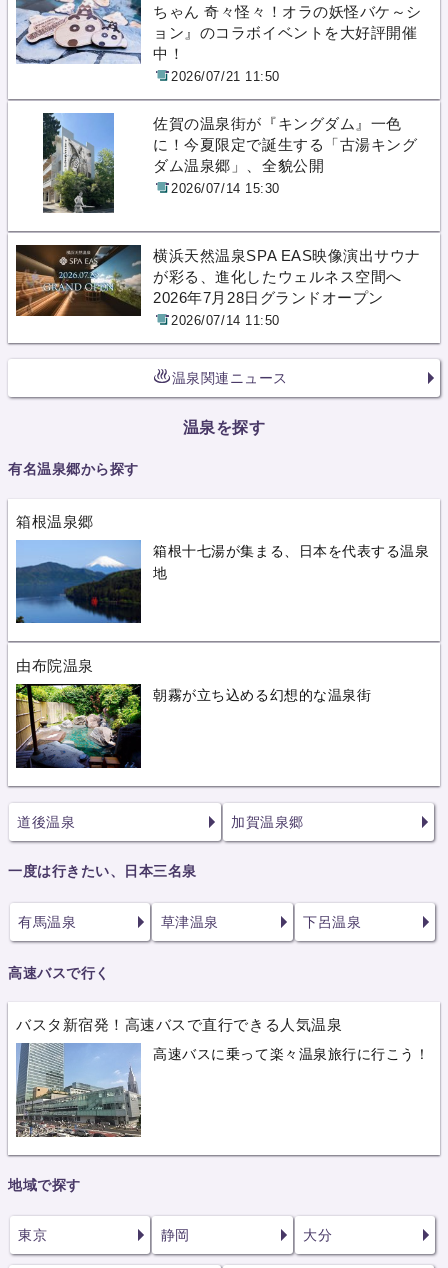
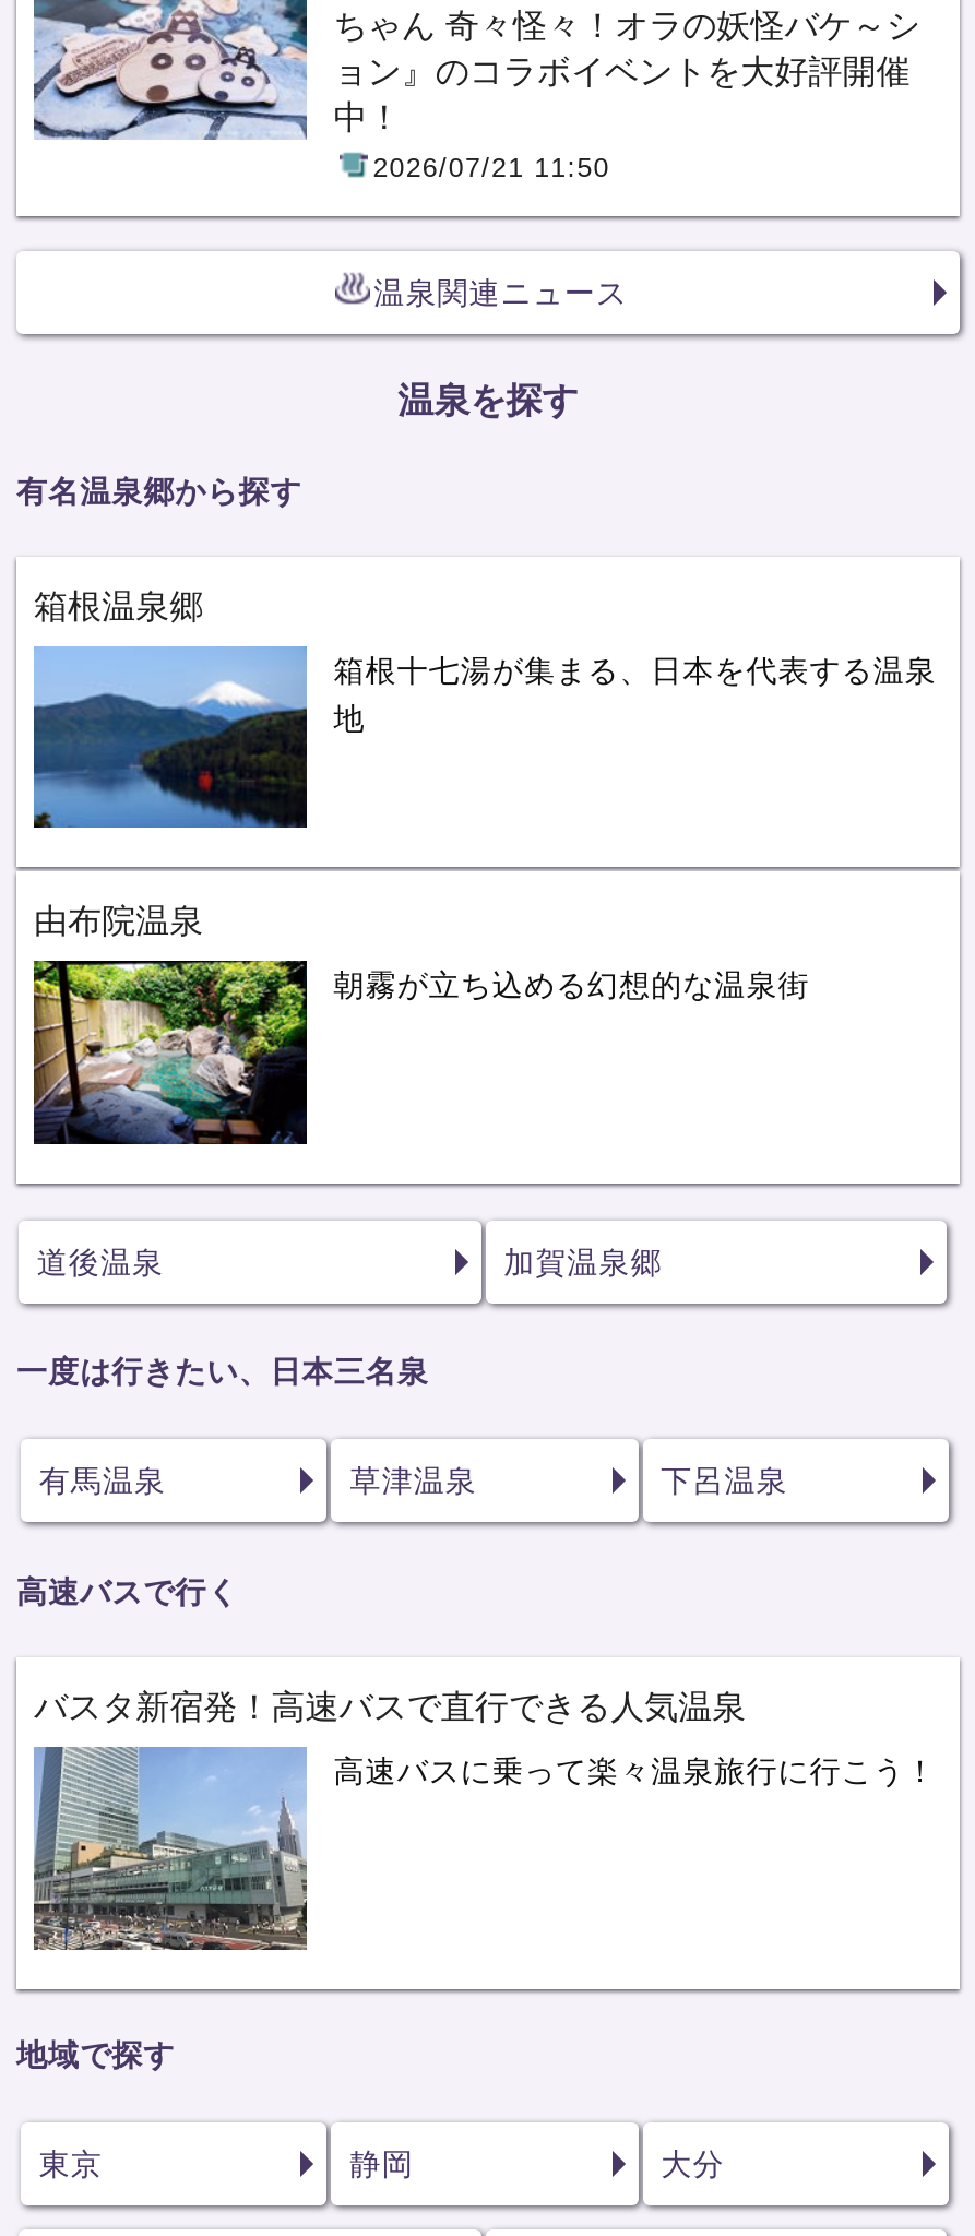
- [image]
- 佐賀の温泉街が『キングダム』一色
- に！今夏限定で誕生する「古湯キング
- ダム温泉郷」、全貌公開
- 2026/07/14 15:30

- [image]
- 横浜天然温泉SPA EAS映像演出サウナ
- が彩る、進化したウェルネス空間へ
- 2026年7月28日グランドオープン
- 2026/07/14 11:50
